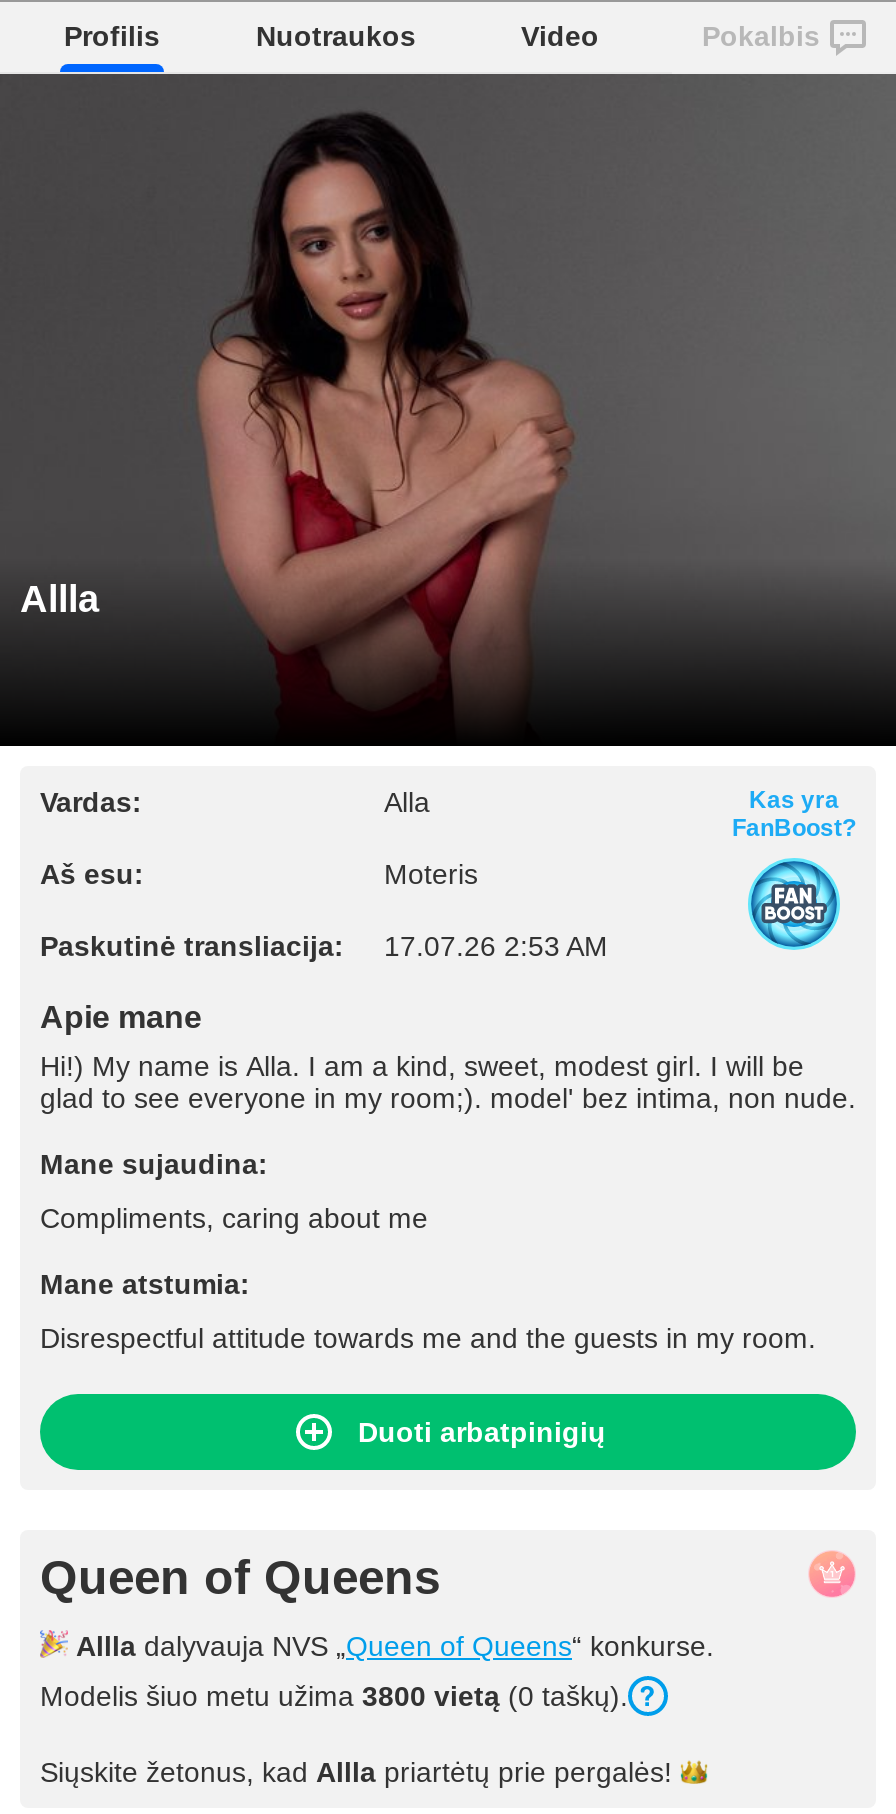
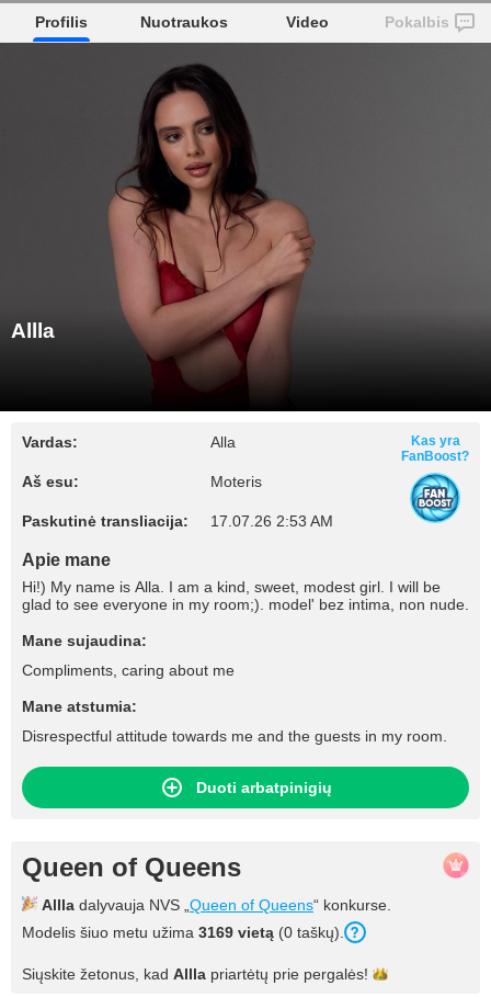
- Modelis šiuo metu užima 3800 vietą (0 taškų).
+ Modelis šiuo metu užima 3169 vietą (0 taškų).
